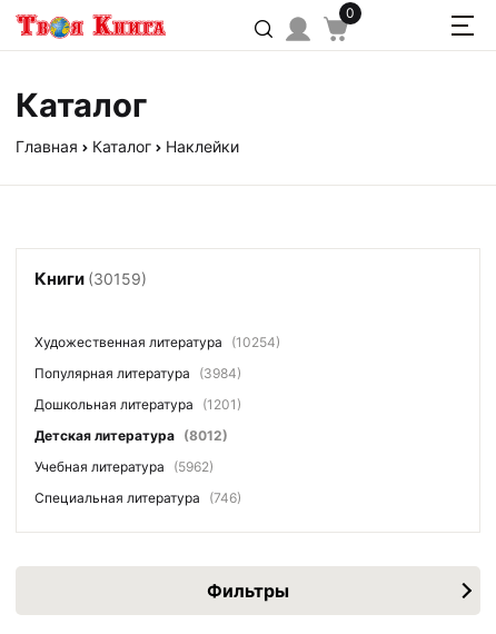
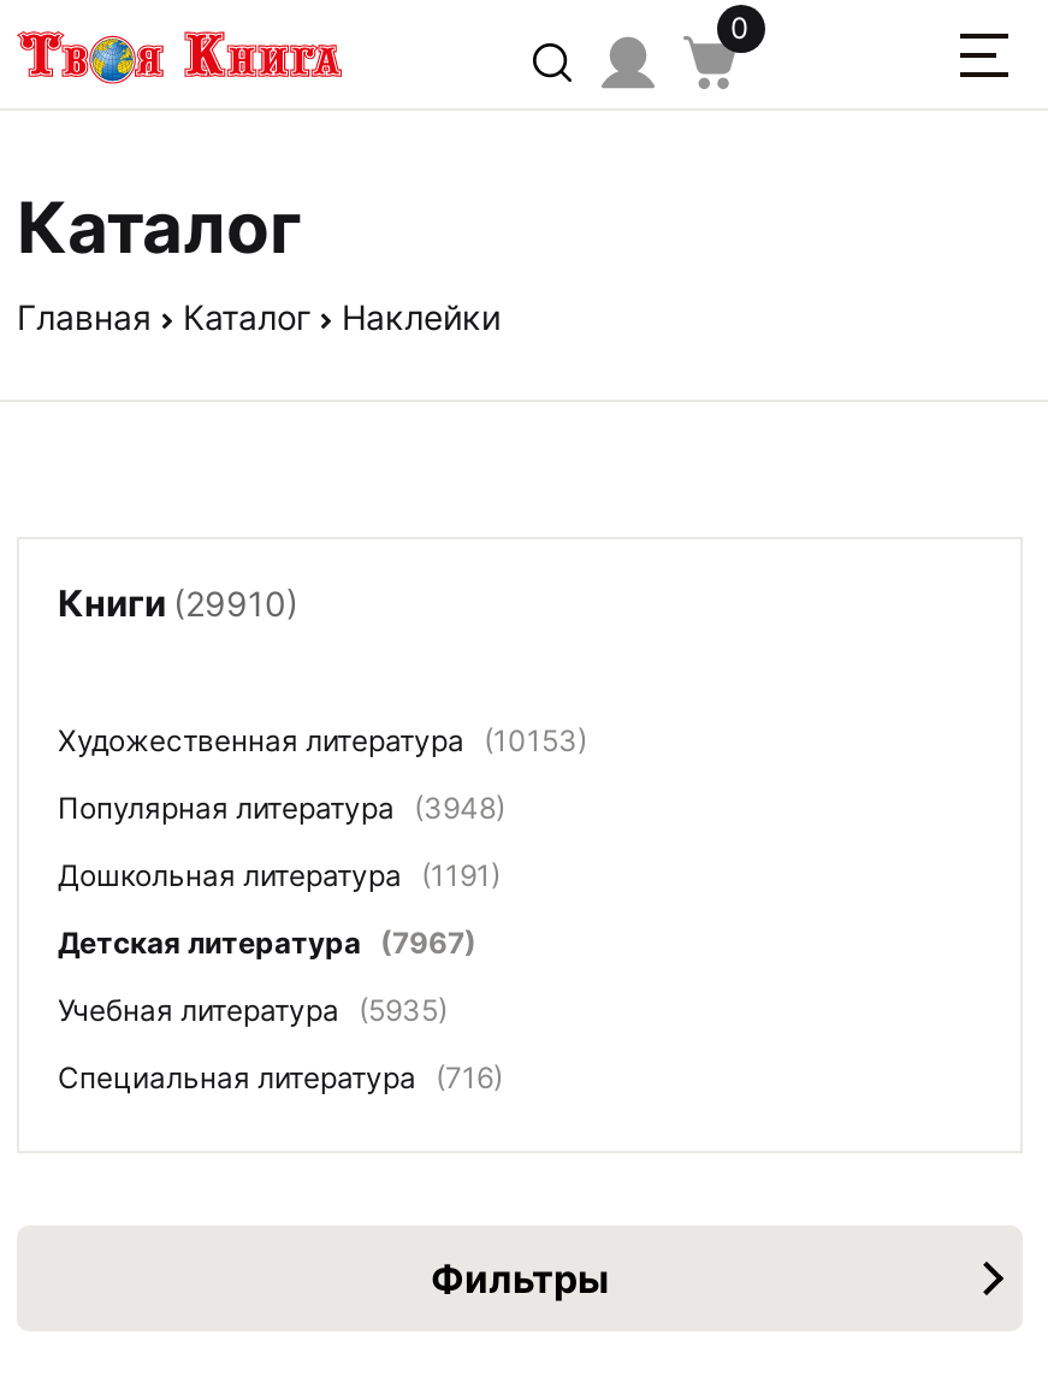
- Книги (30159)
+ Книги (29910)

- Художественная литература (10254)
+ Художественная литература (10153)

- Популярная литература (3984)
+ Популярная литература (3948)

- Дошкольная литература (1201)
+ Дошкольная литература (1191)

- Детская литература (8012)
+ Детская литература (7967)

- Учебная литература (5962)
+ Учебная литература (5935)

- Специальная литература (746)
+ Специальная литература (716)
